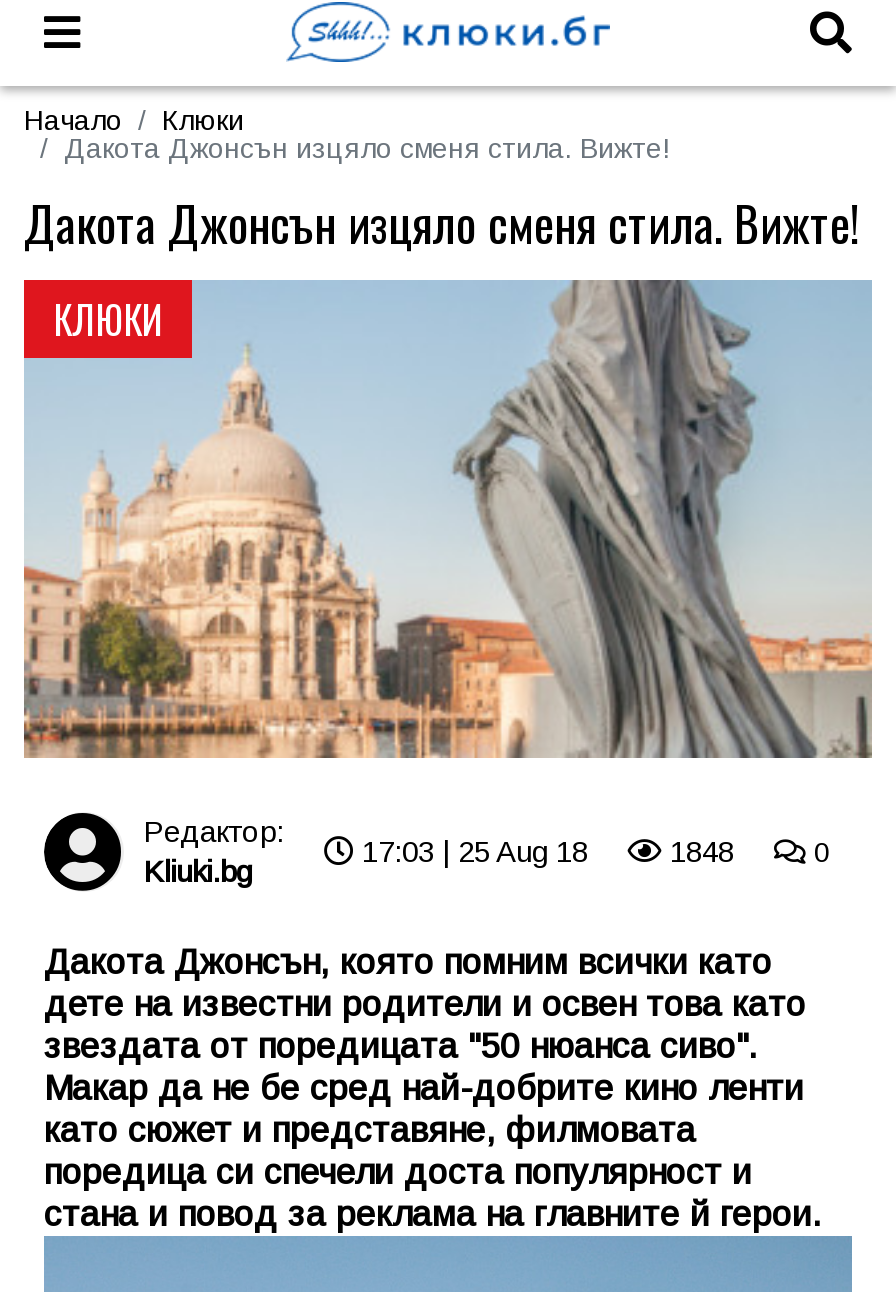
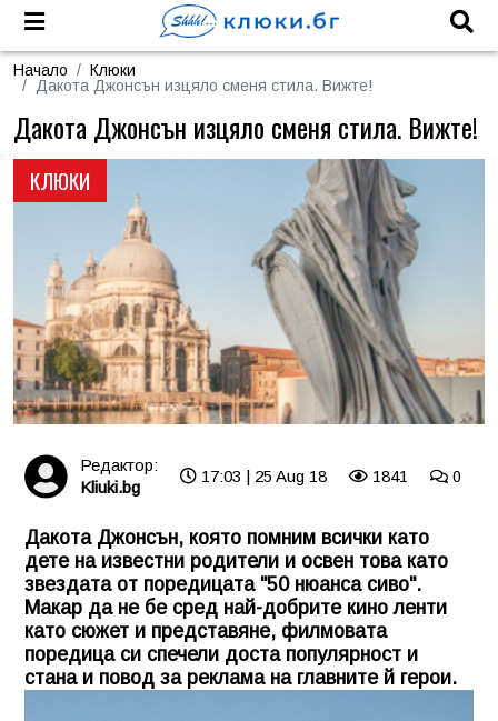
- 1848
+ 1841
